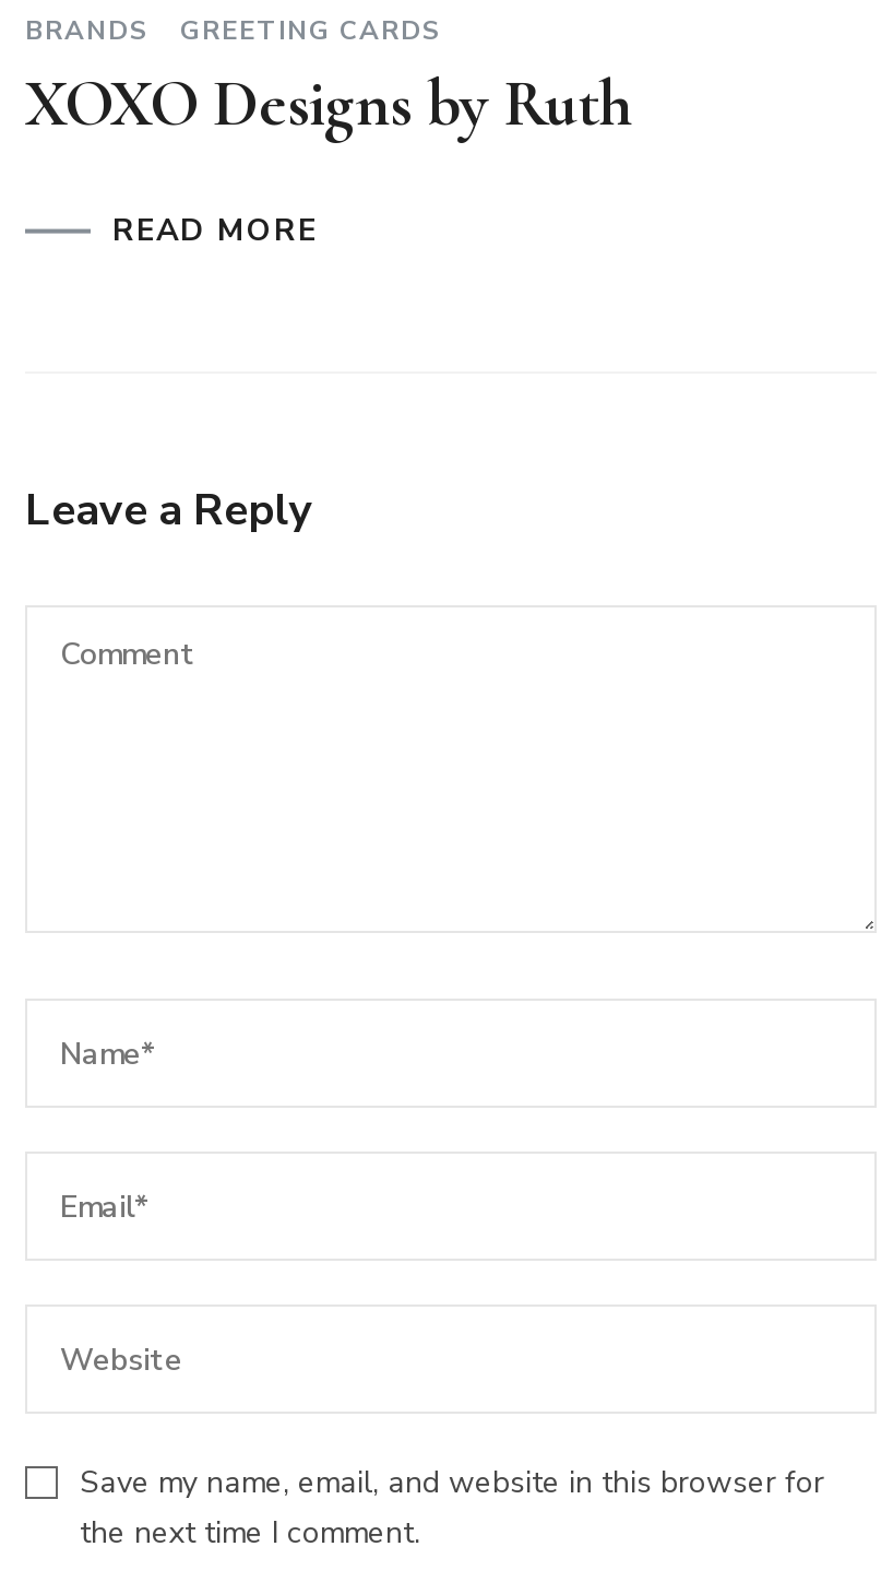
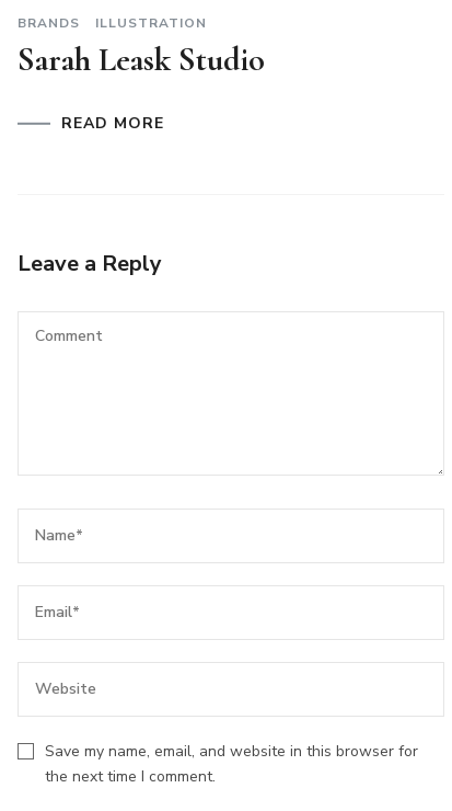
- GREETING CARDS
- XOXO Designs by Ruth
+ ILLUSTRATION
+ Sarah Leask Studio
